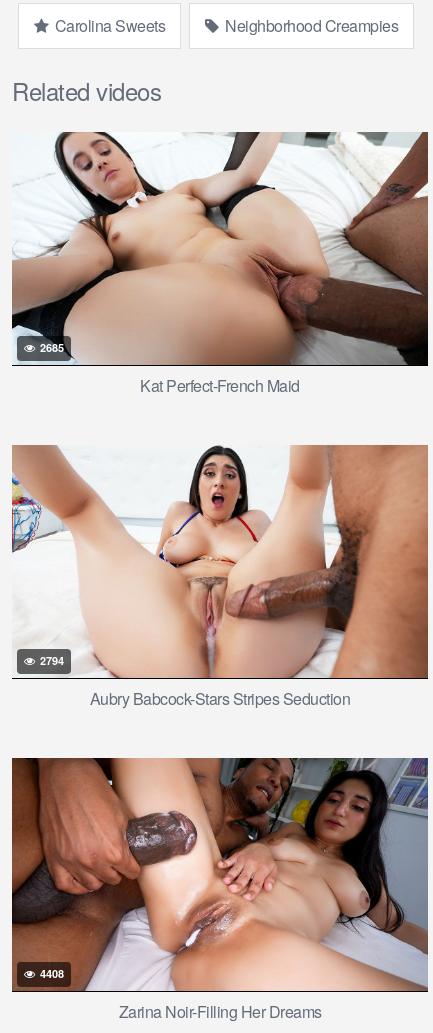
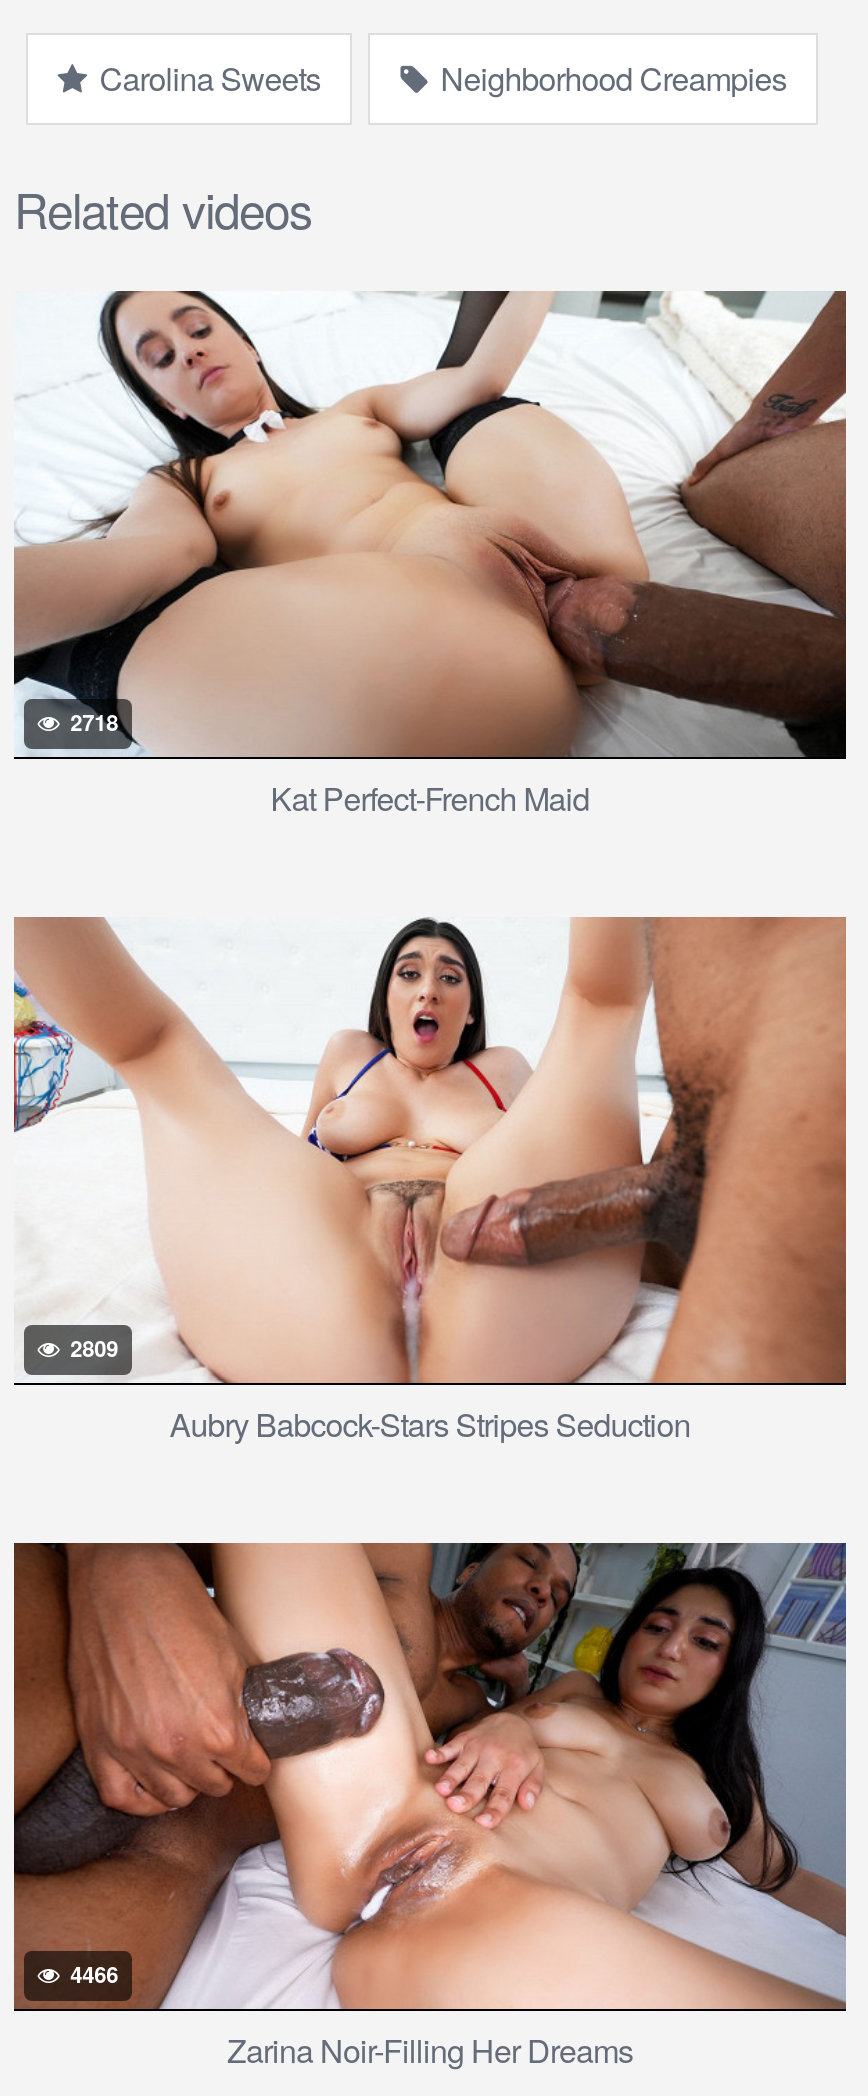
- 2685
+ 2718

- 2794
+ 2809

- 4408
+ 4466
